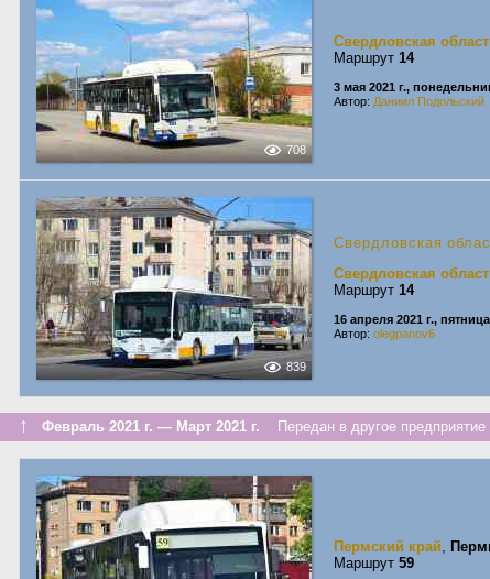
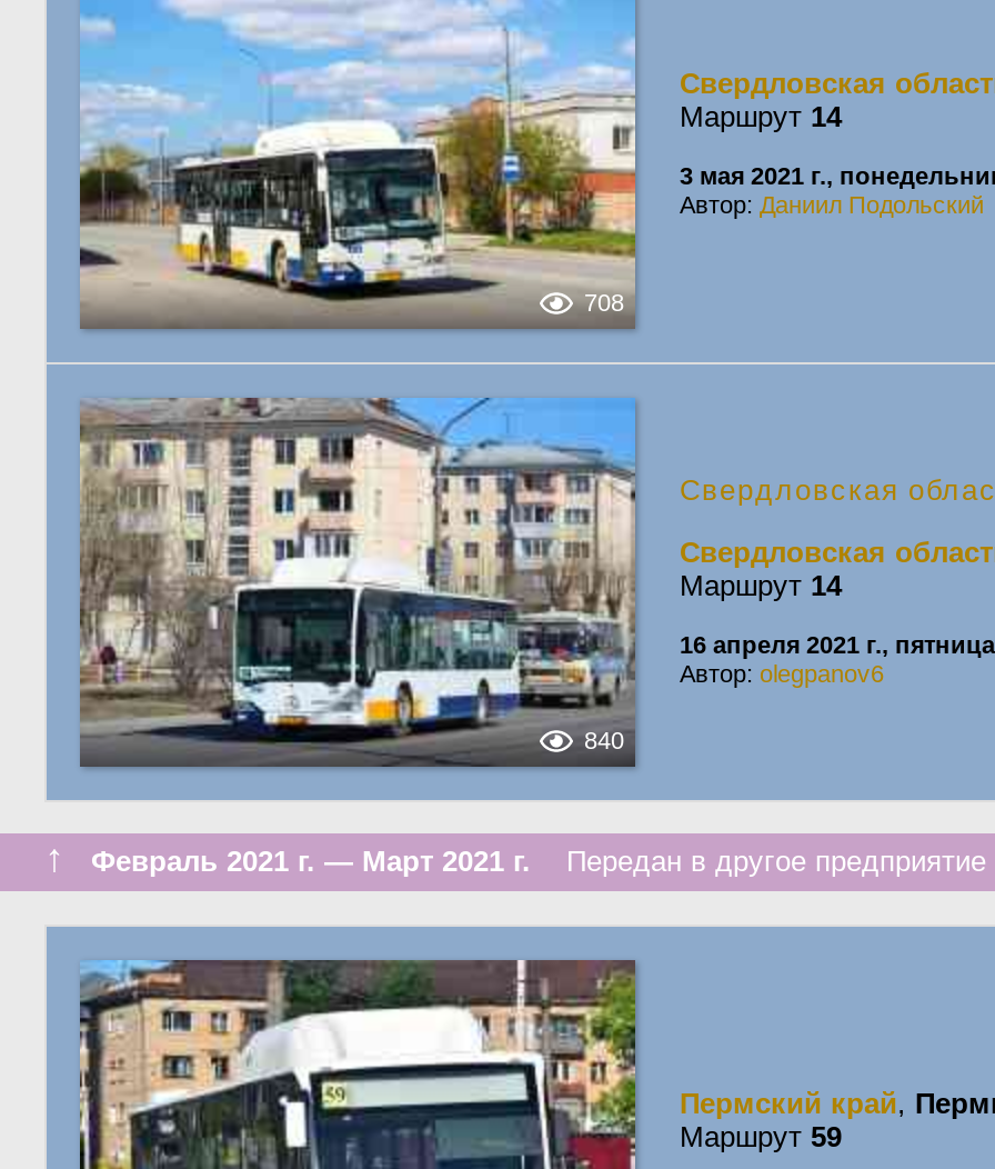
- 839
+ 840
